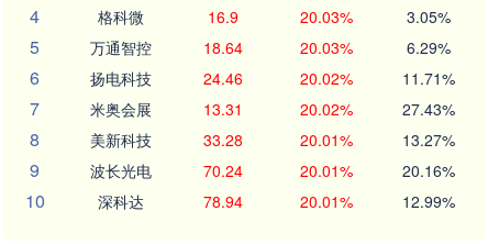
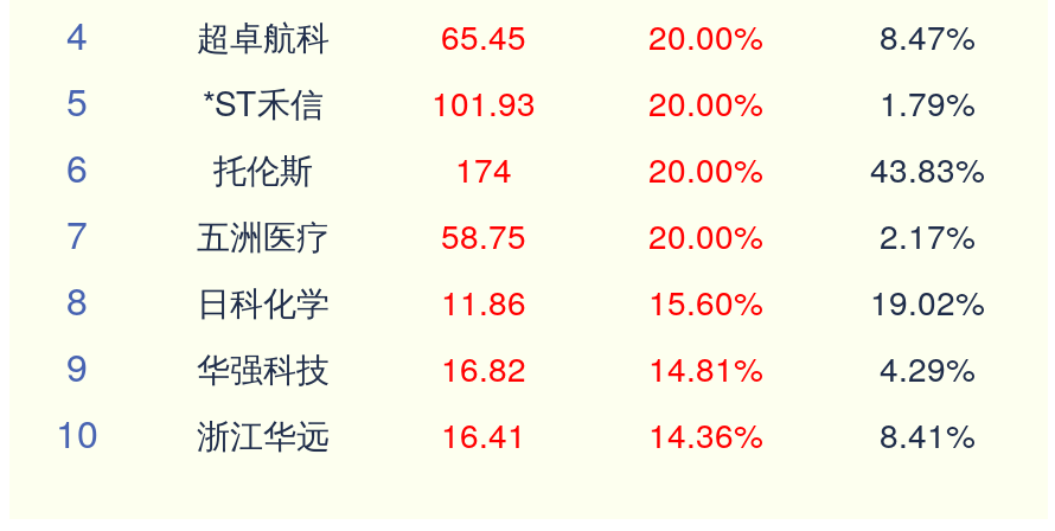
- 格科微
- 16.9
- 20.03%
- 3.05%
+ 超卓航科
+ 65.45
+ 20.00%
+ 8.47%

- 万通智控
- 18.64
- 20.03%
- 6.29%
+ *ST禾信
+ 101.93
+ 20.00%
+ 1.79%

- 扬电科技
- 24.46
- 20.02%
- 11.71%
+ 托伦斯
+ 174
+ 20.00%
+ 43.83%

- 米奥会展
- 13.31
- 20.02%
- 27.43%
+ 五洲医疗
+ 58.75
+ 20.00%
+ 2.17%

- 美新科技
- 33.28
- 20.01%
- 13.27%
+ 日科化学
+ 11.86
+ 15.60%
+ 19.02%

- 波长光电
- 70.24
- 20.01%
- 20.16%
+ 华强科技
+ 16.82
+ 14.81%
+ 4.29%

- 深科达
- 78.94
- 20.01%
- 12.99%
+ 浙江华远
+ 16.41
+ 14.36%
+ 8.41%
